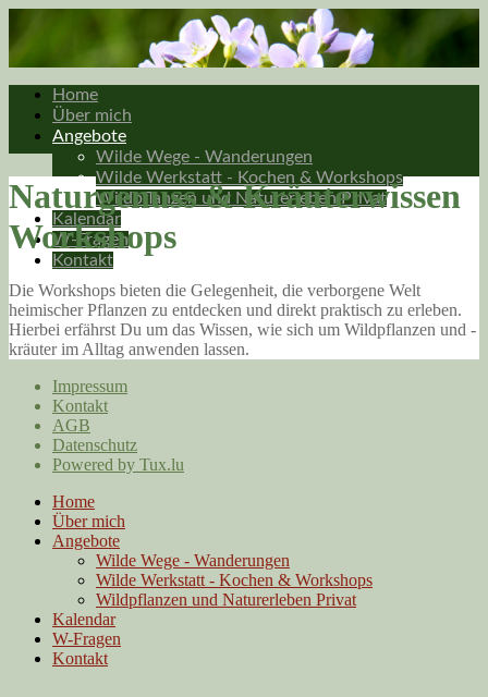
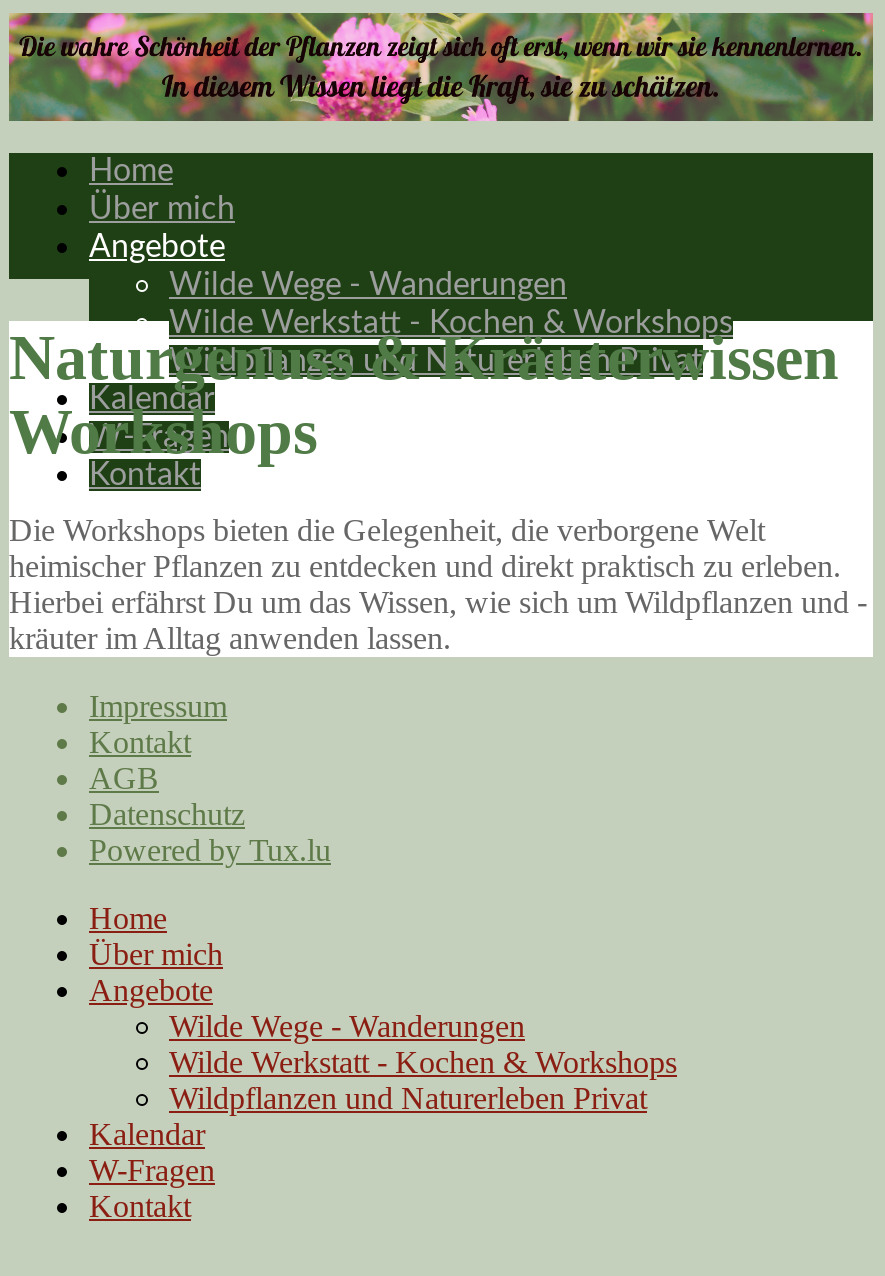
- [image]
+ [image]
